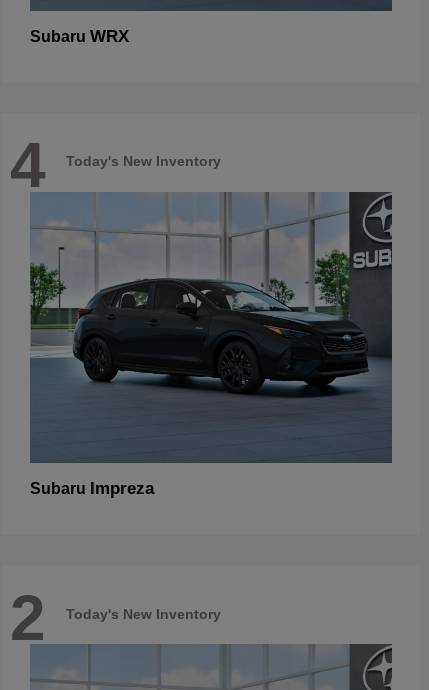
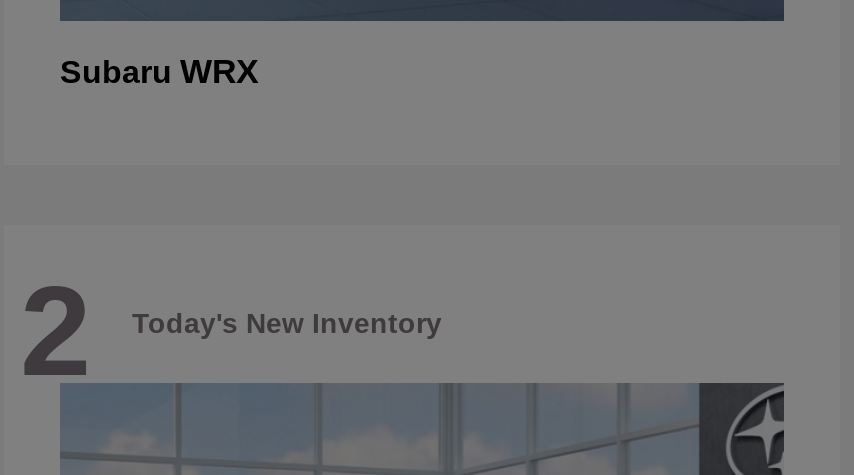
- [image]
- 4
- Today's New Inventory

- Subaru Impreza
